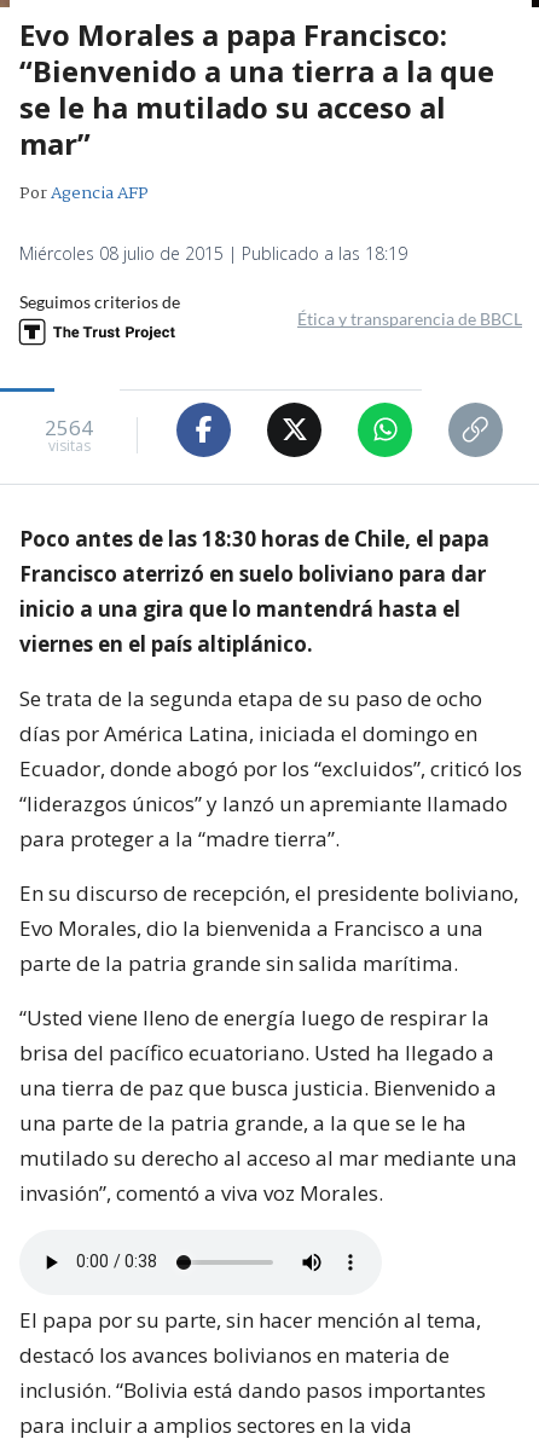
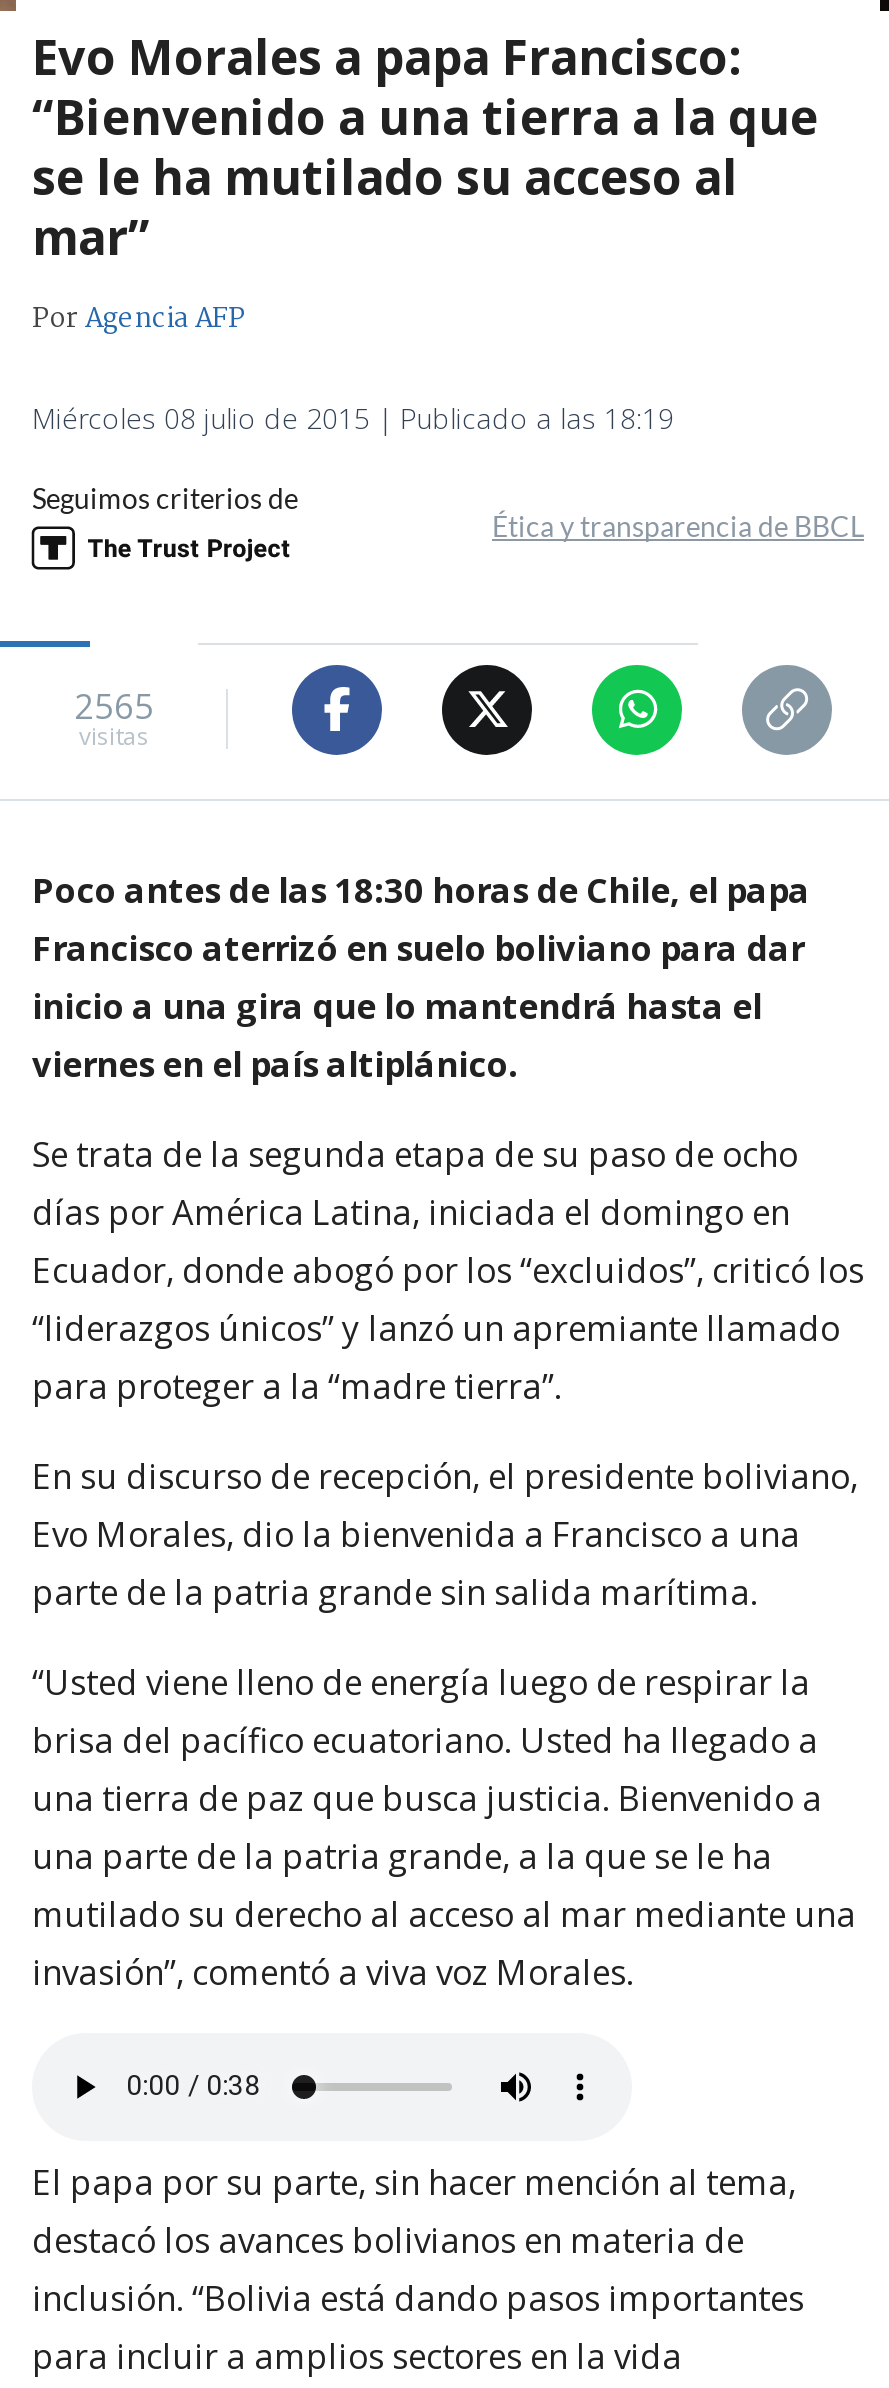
- 2564
+ 2565
